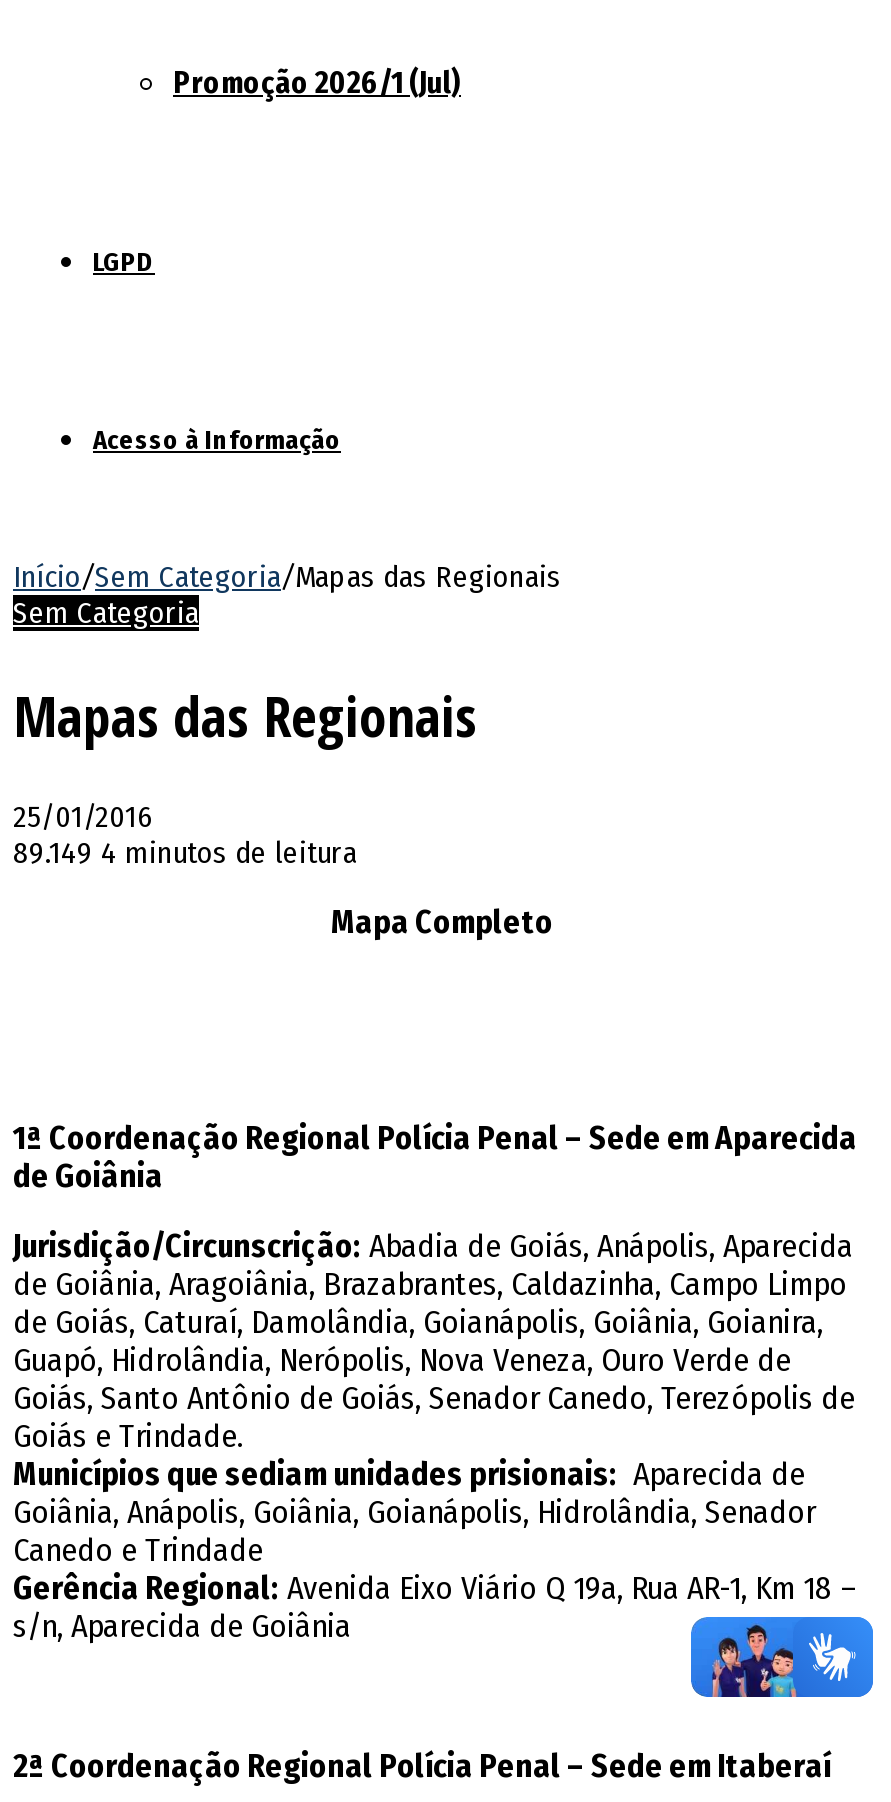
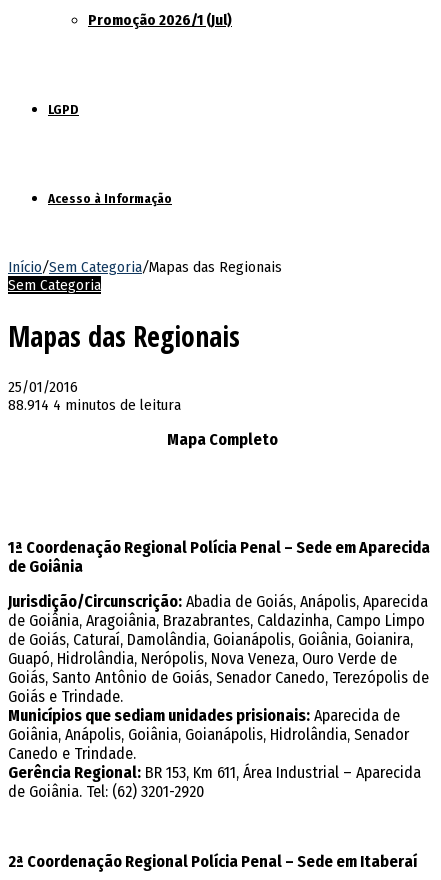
- 89.149 4 minutos de leitura
+ 88.914 4 minutos de leitura

- Canedo e Trindade
- Gerência Regional: Avenida Eixo Viário Q 19a, Rua AR-1, Km 18 –
- s/n, Aparecida de Goiânia
+ Canedo e Trindade.
+ Gerência Regional: BR 153, Km 611, Área Industrial – Aparecida
+ de Goiânia. Tel: (62) 3201-2920

- [image]
